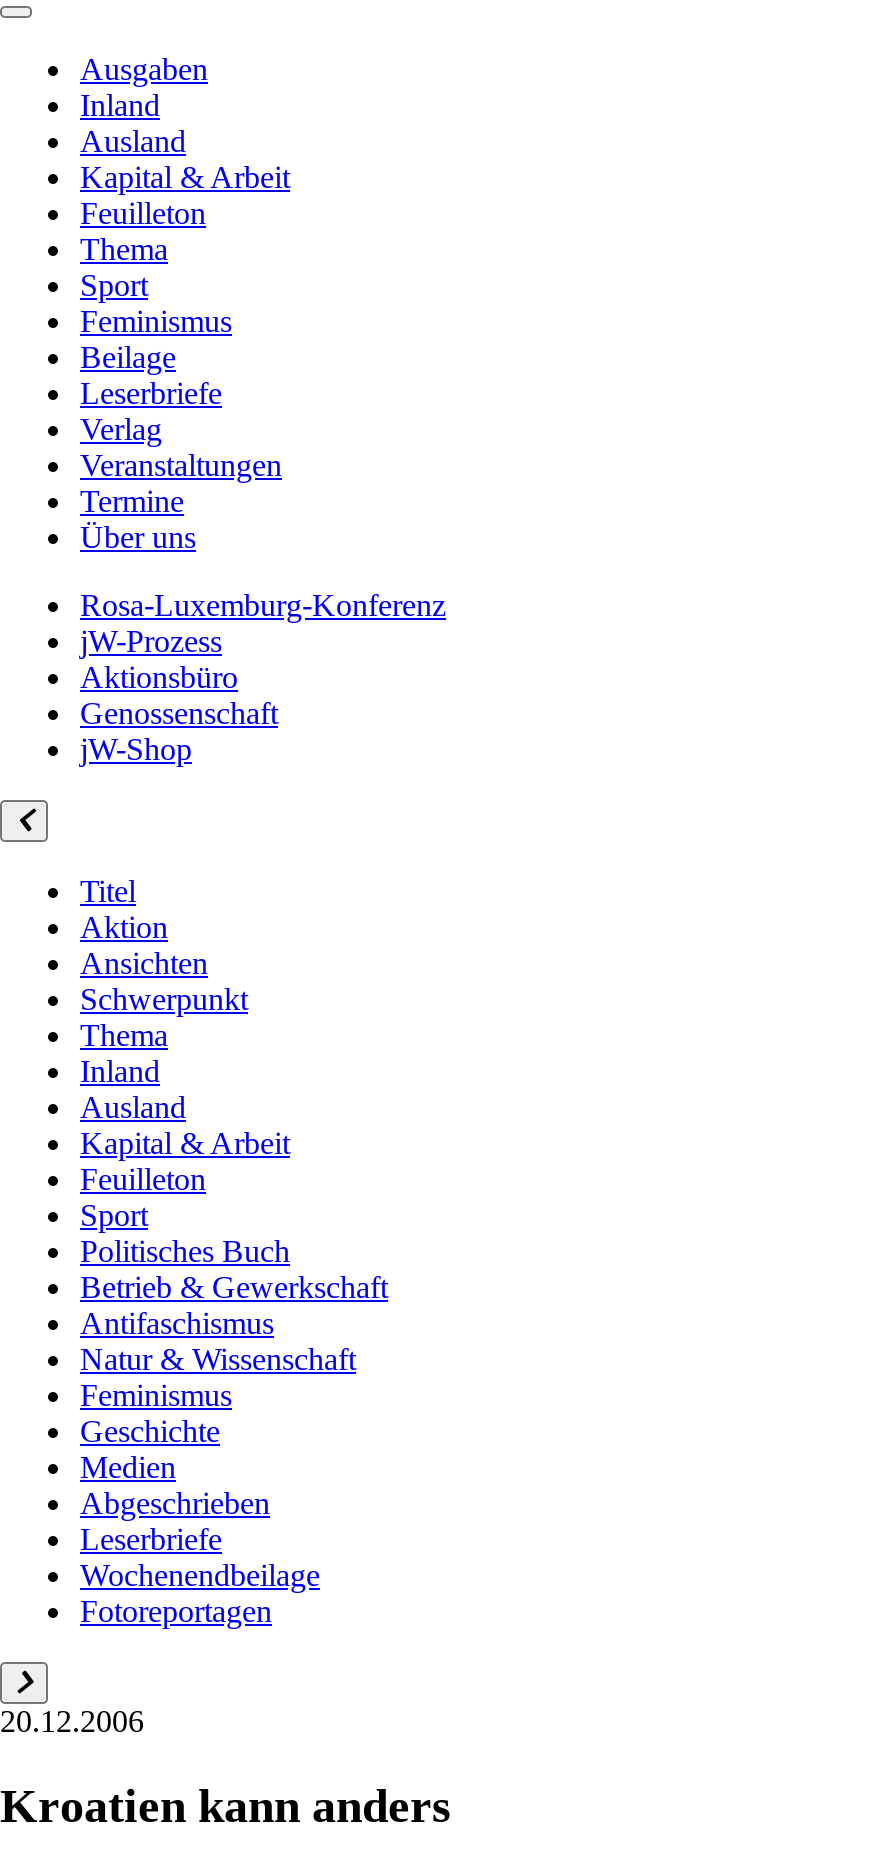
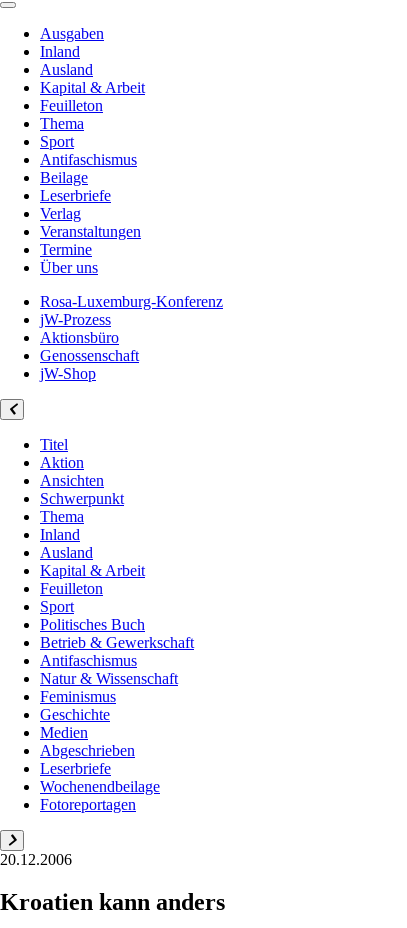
- Feminismus
+ Antifaschismus
